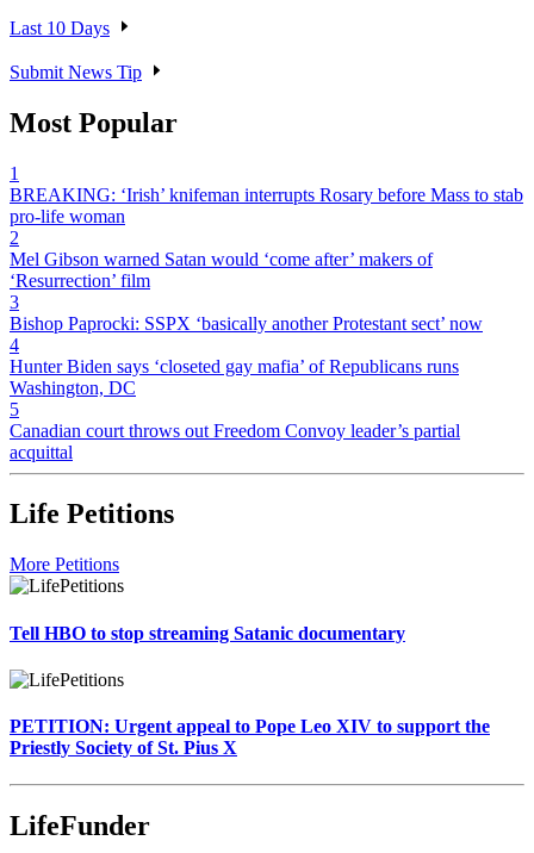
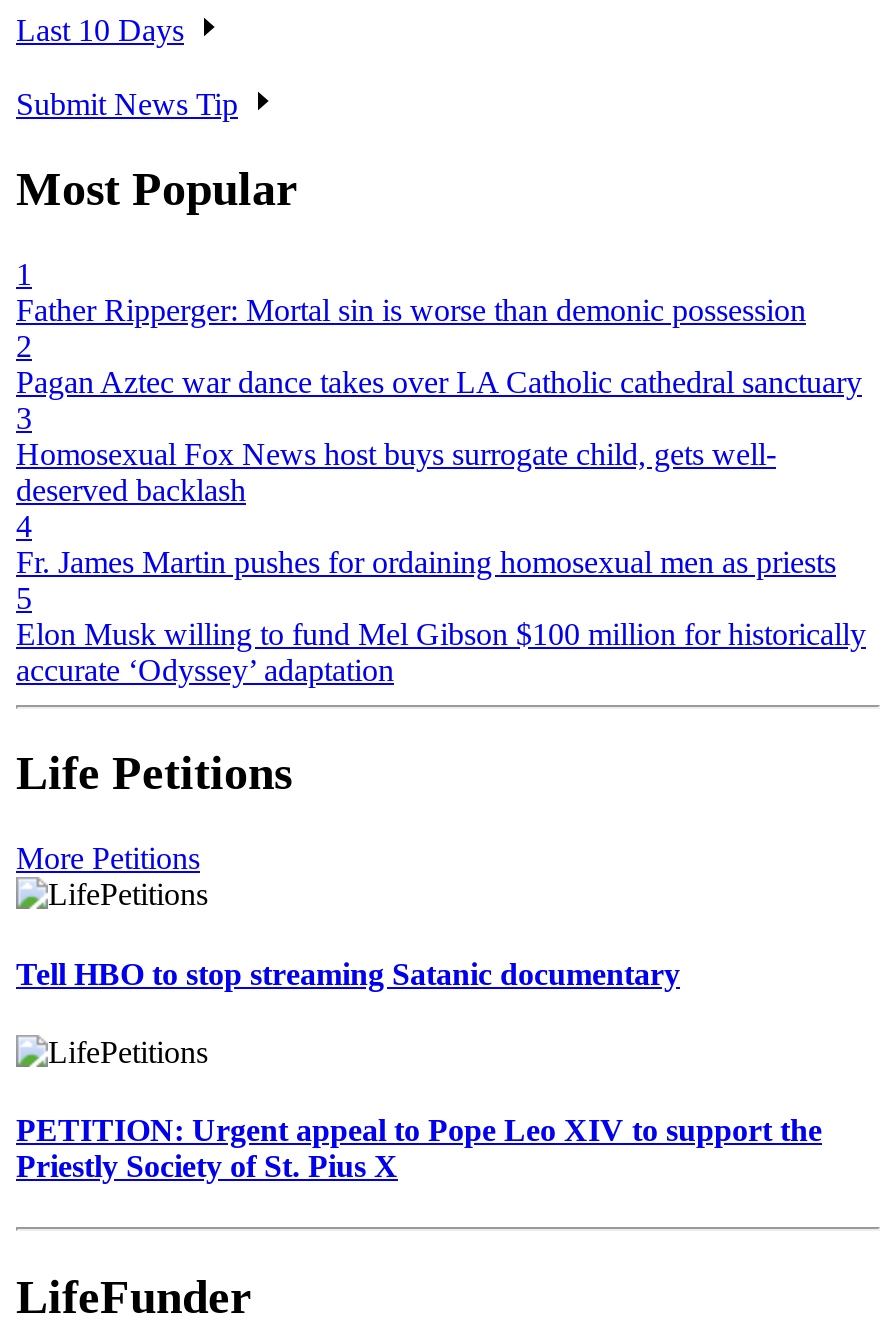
- BREAKING: ‘Irish’ knifeman interrupts Rosary before Mass to stab
- pro-life woman
+ Father Ripperger: Mortal sin is worse than demonic possession

- Mel Gibson warned Satan would ‘come after’ makers of
- ‘Resurrection’ film
+ Pagan Aztec war dance takes over LA Catholic cathedral sanctuary

- Bishop Paprocki: SSPX ‘basically another Protestant sect’ now
+ Homosexual Fox News host buys surrogate child, gets well-
+ deserved backlash

- Hunter Biden says ‘closeted gay mafia’ of Republicans runs
- Washington, DC
+ Fr. James Martin pushes for ordaining homosexual men as priests

- Canadian court throws out Freedom Convoy leader’s partial
- acquittal
+ Elon Musk willing to fund Mel Gibson $100 million for historically
+ accurate ‘Odyssey’ adaptation
